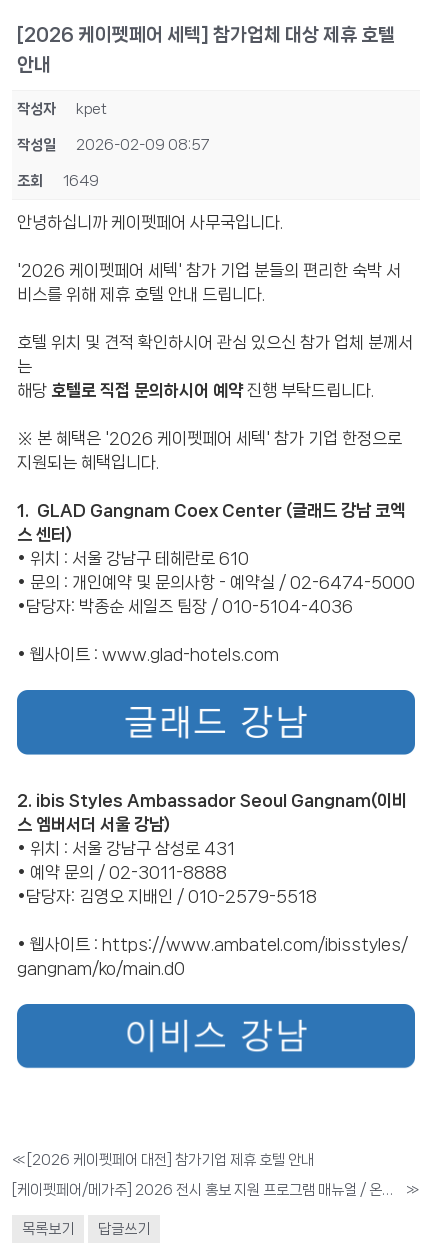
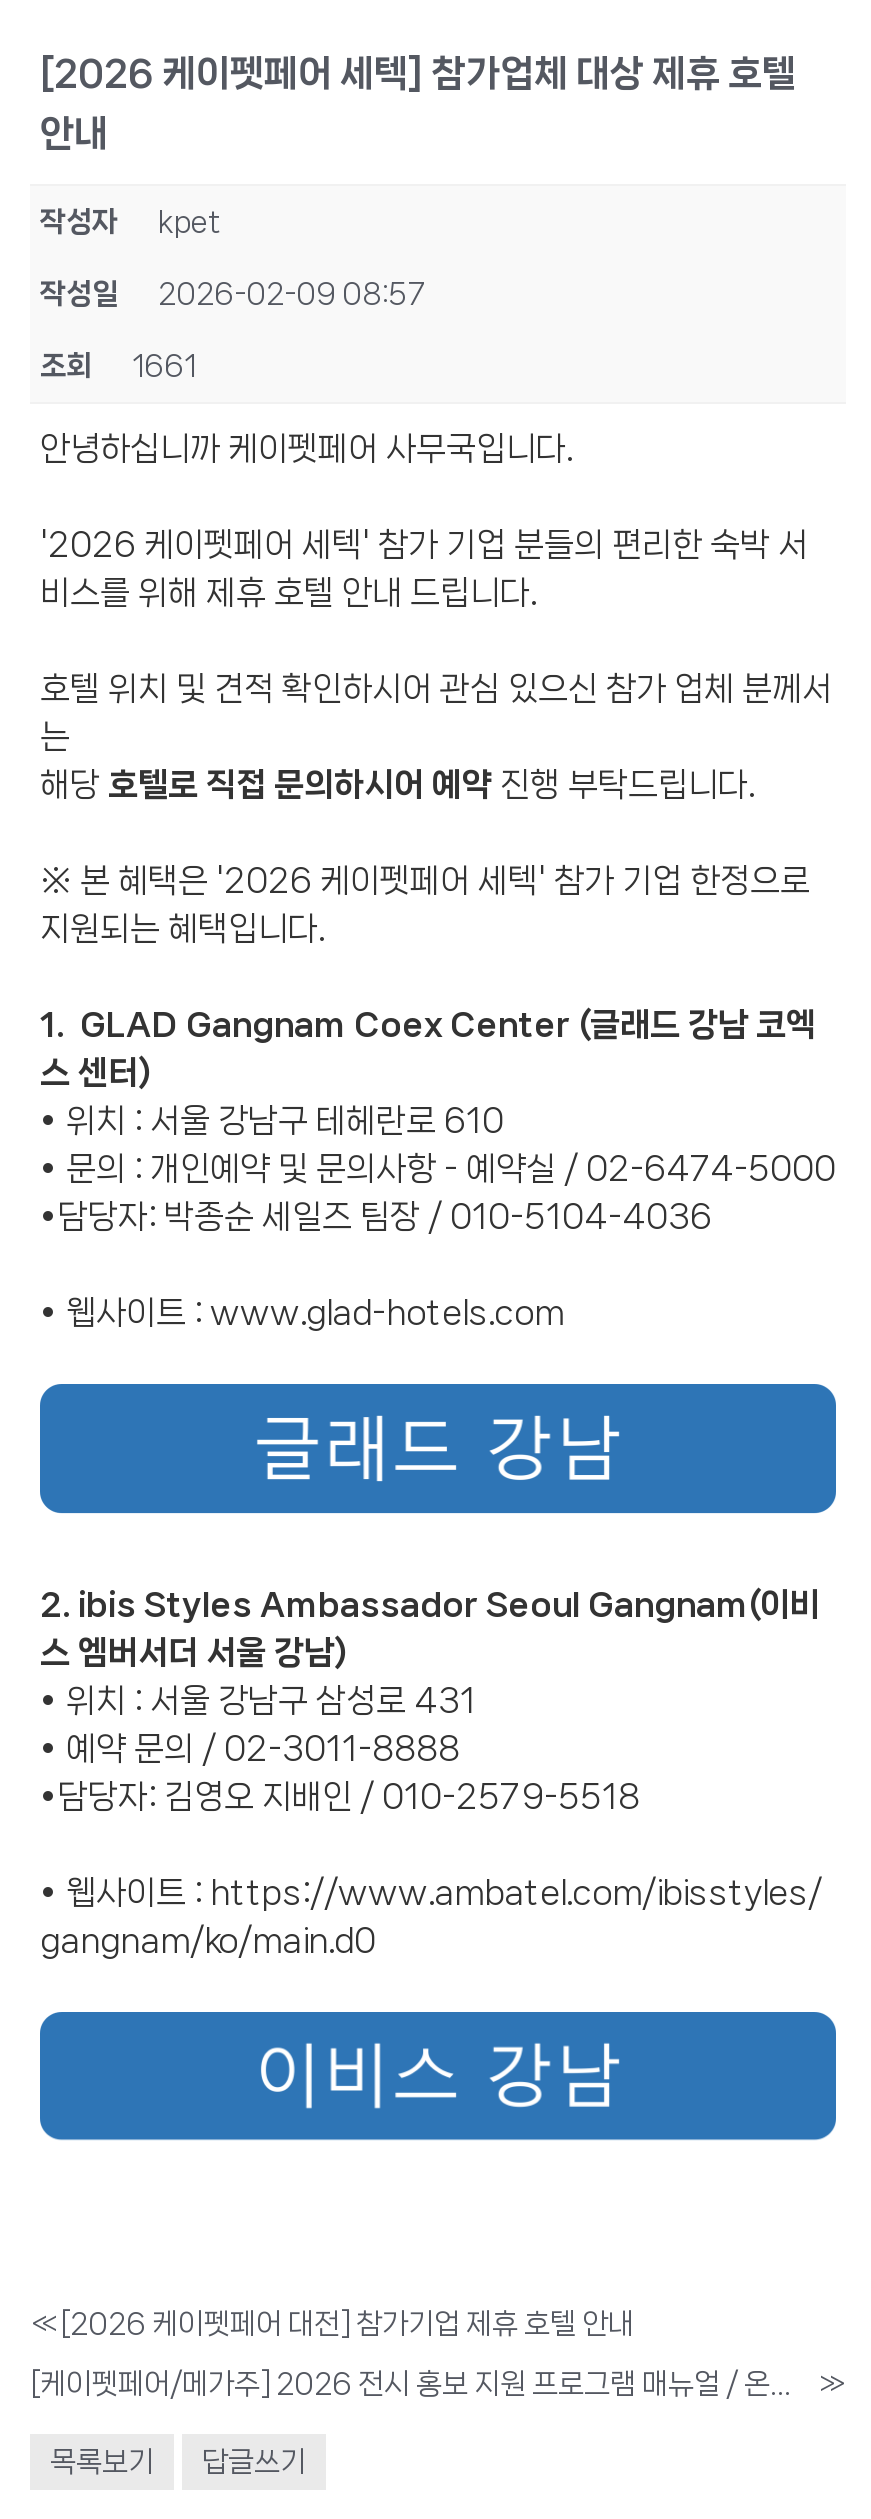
- 조회 1649
+ 조회 1661
